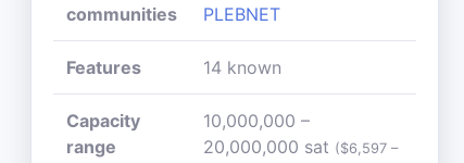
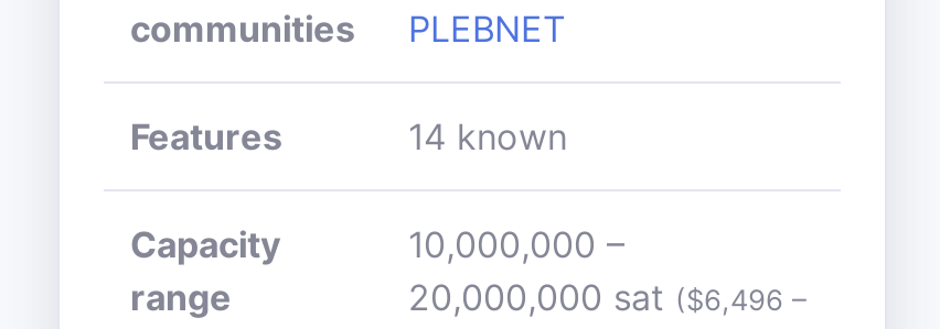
- 20,000,000 sat ($6,597 –
+ 20,000,000 sat ($6,496 –
